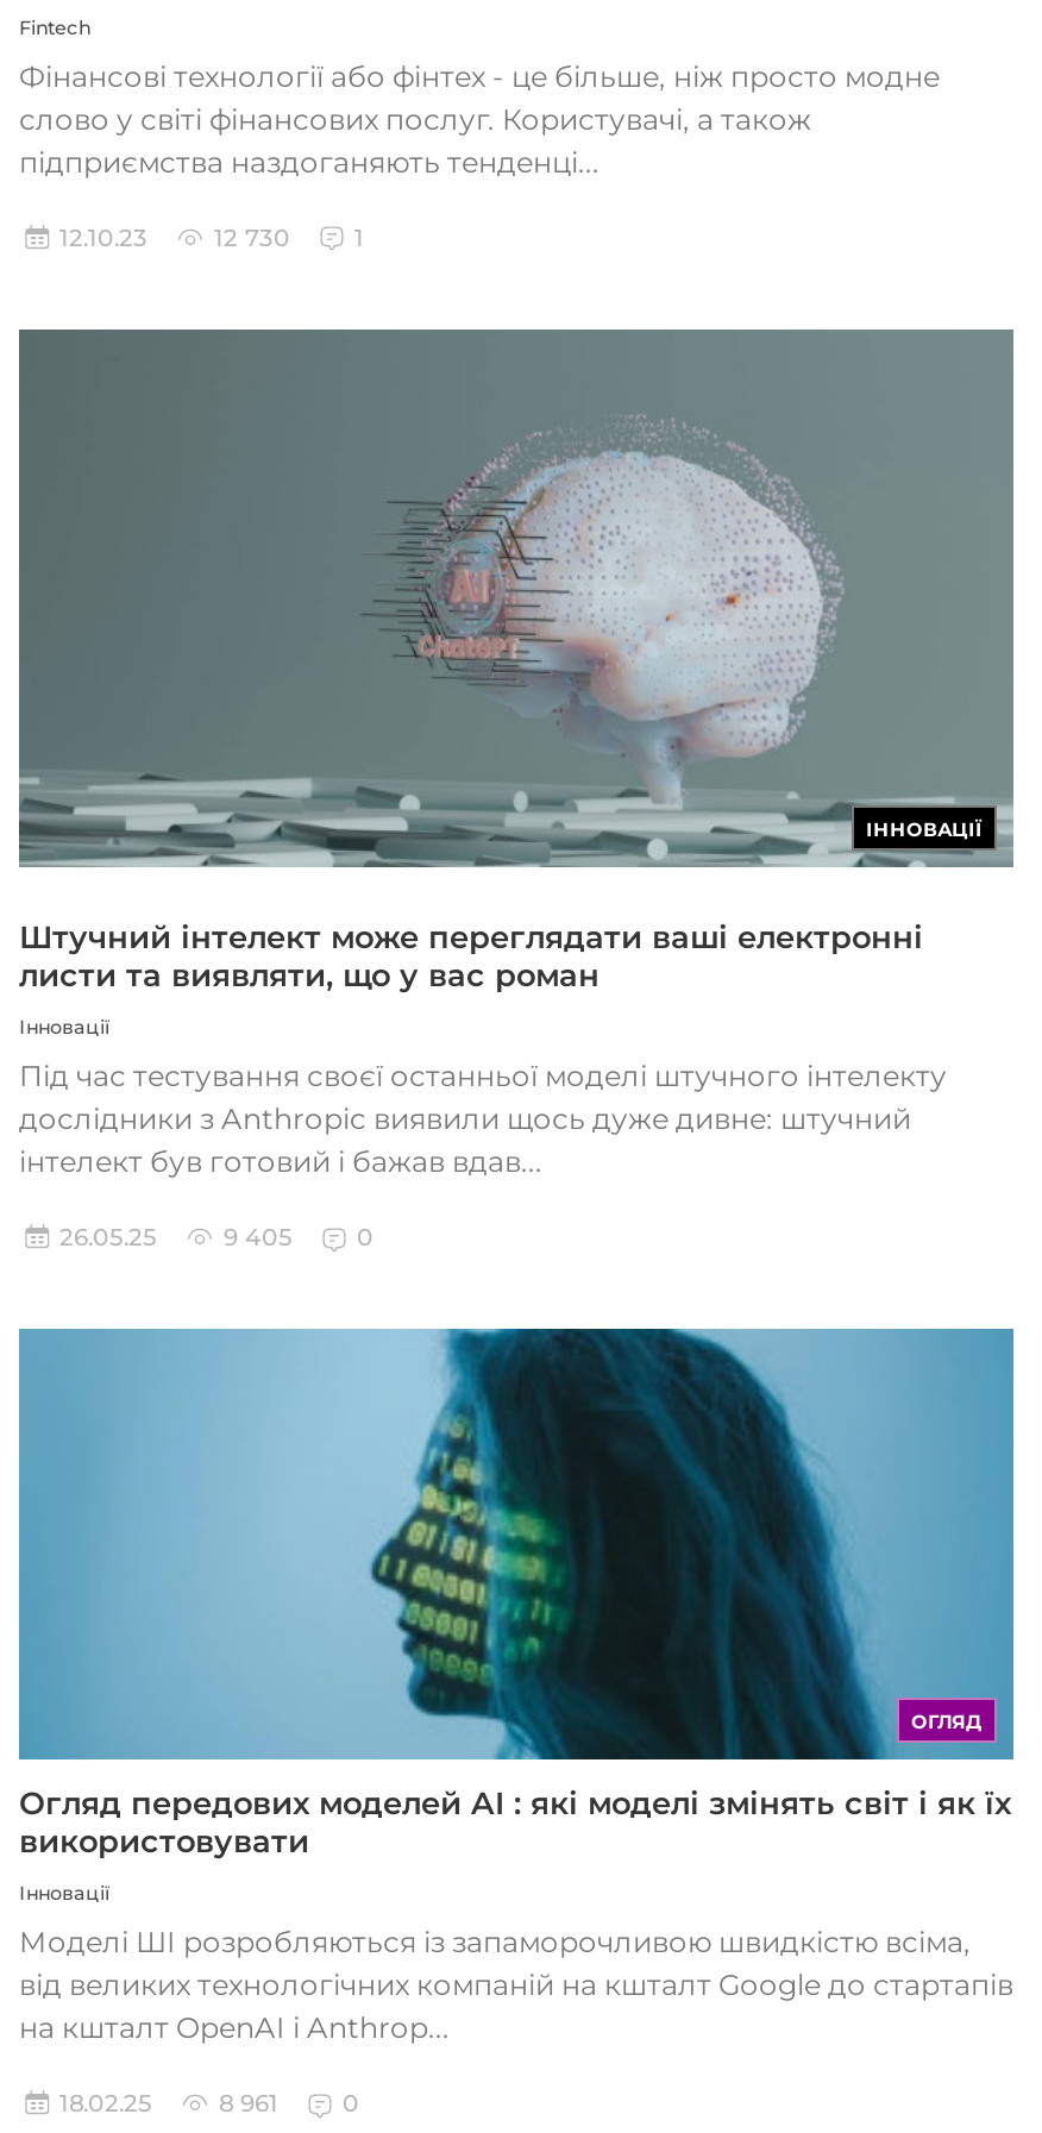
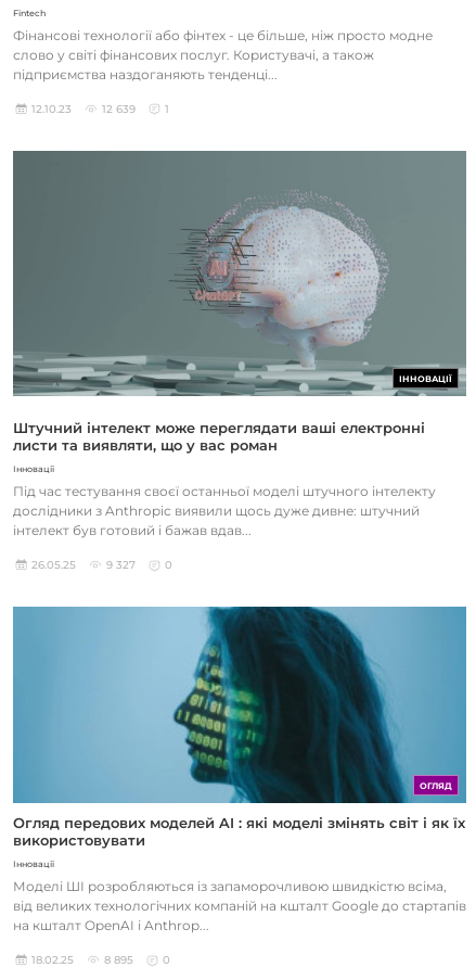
- 12 730
+ 12 639

- 9 405
+ 9 327

- 8 961
+ 8 895
